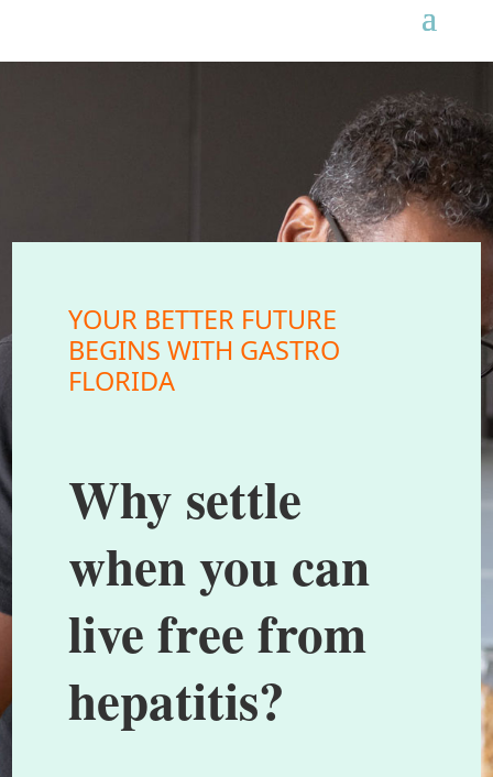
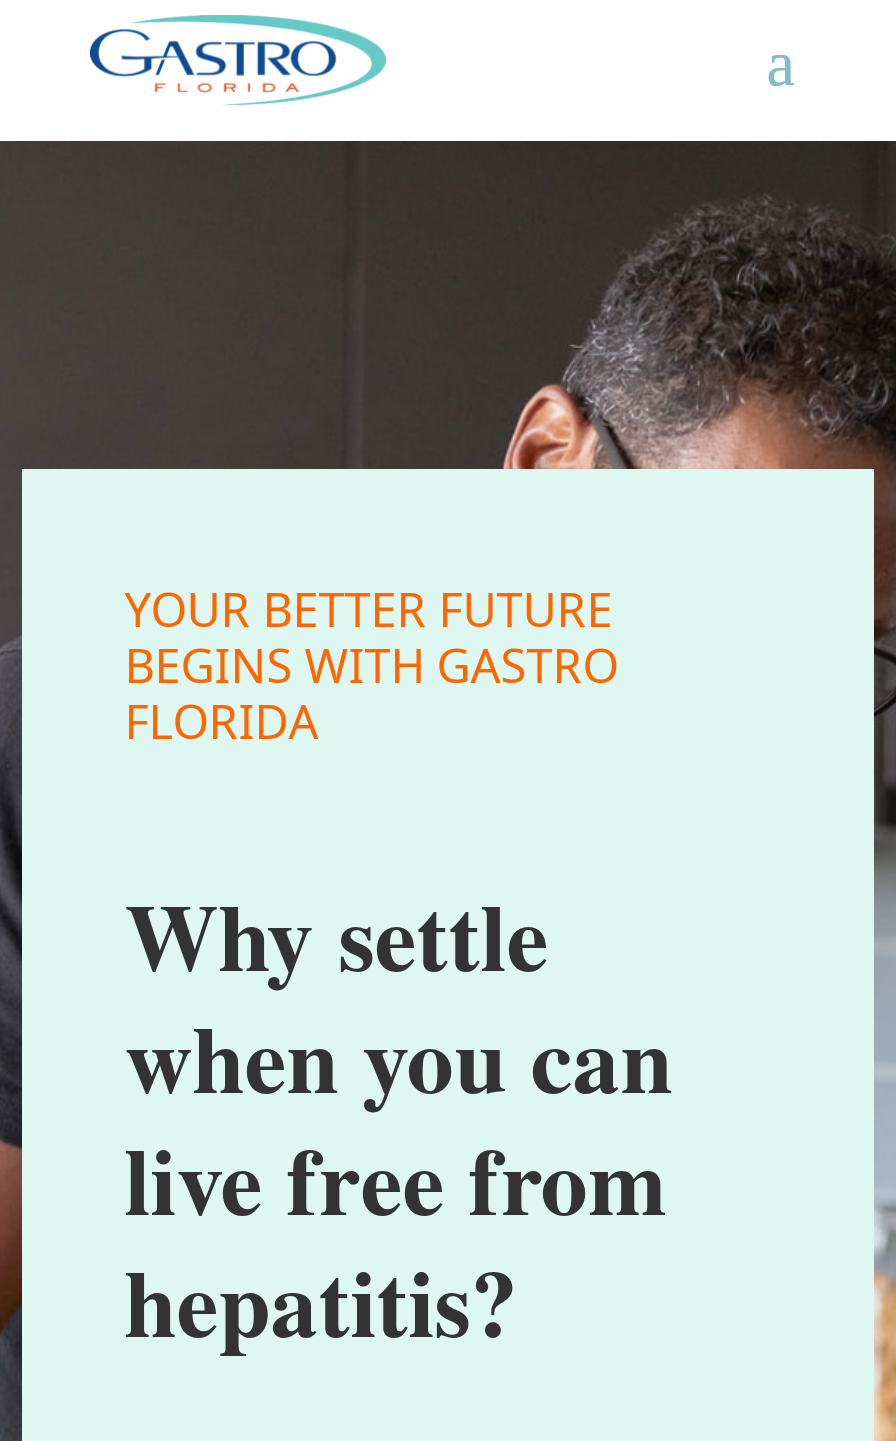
+ [image]
